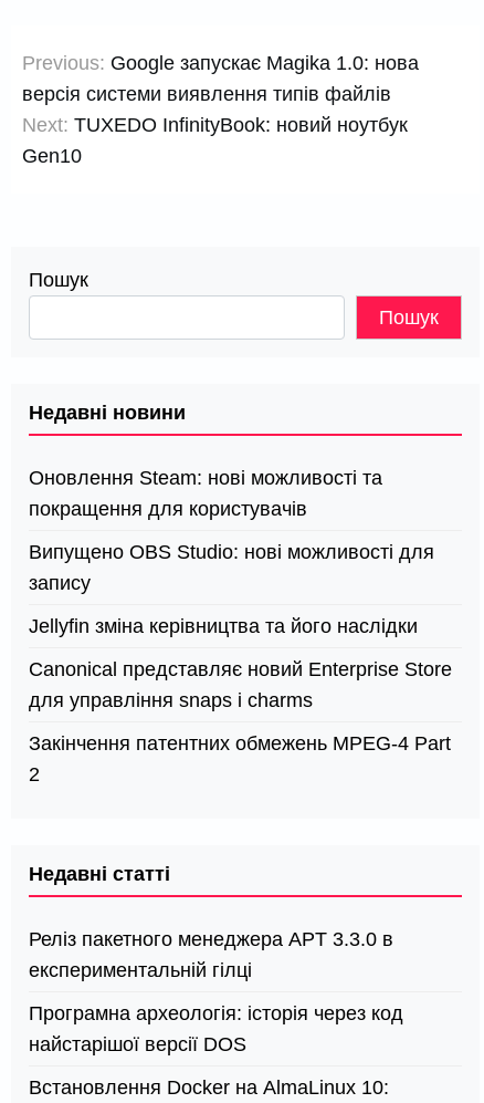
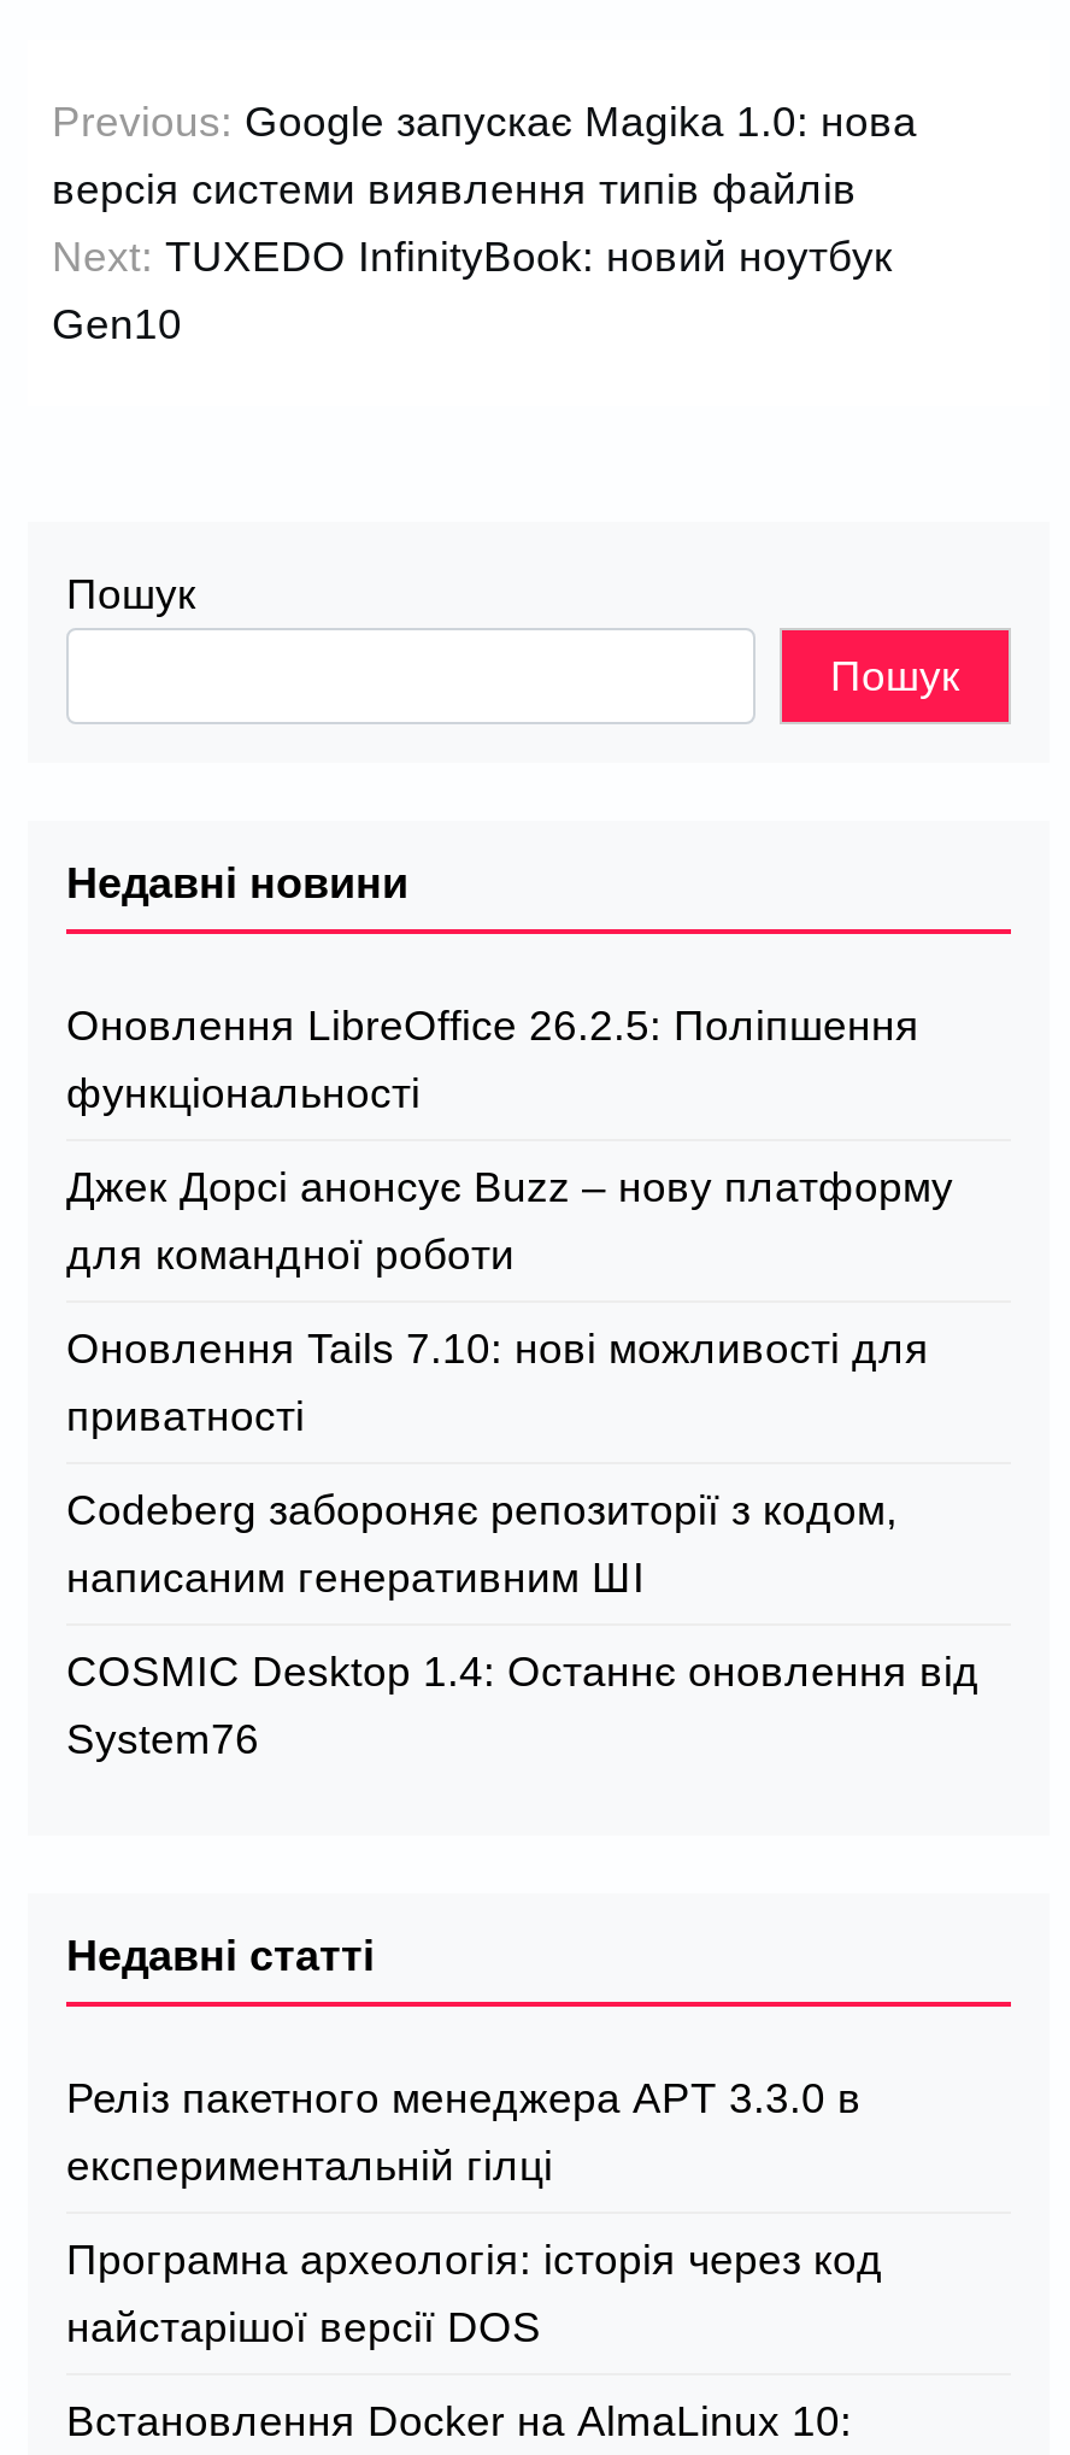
- Оновлення Steam: нові можливості та
- покращення для користувачів
+ Оновлення LibreOffice 26.2.5: Поліпшення
+ функціональності

- Випущено OBS Studio: нові можливості для
- запису
+ Джек Дорсі анонсує Buzz – нову платформу
+ для командної роботи

- Jellyfin зміна керівництва та його наслідки
+ Оновлення Tails 7.10: нові можливості для
+ приватності

- Canonical представляє новий Enterprise Store
- для управління snaps і charms
+ Codeberg забороняє репозиторії з кодом,
+ написаним генеративним ШІ

- Закінчення патентних обмежень MPEG-4 Part
- 2
+ COSMIC Desktop 1.4: Останнє оновлення від
+ System76
